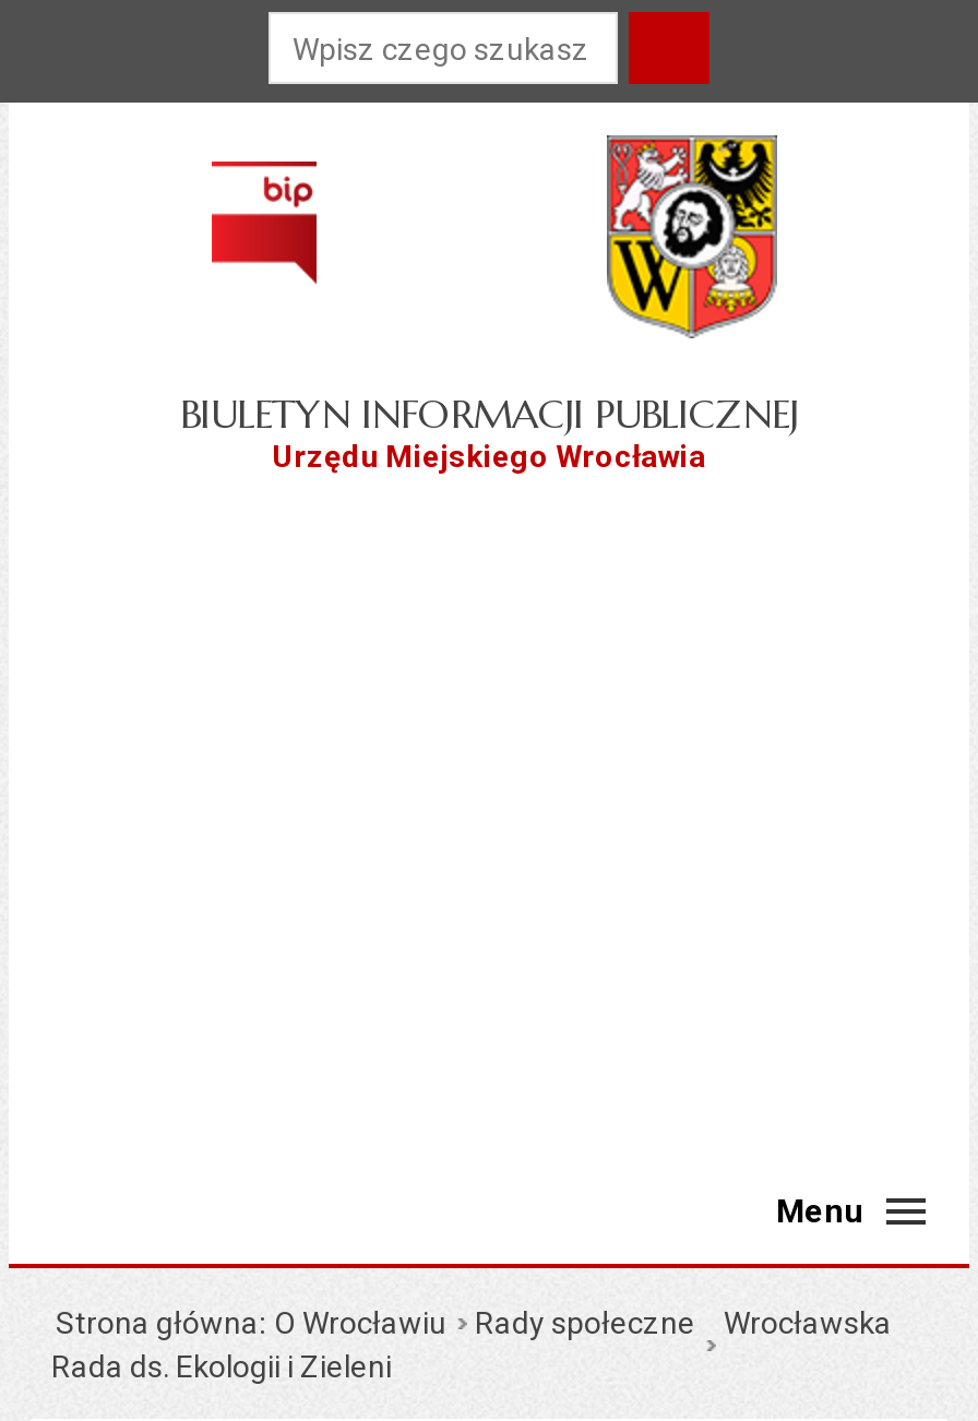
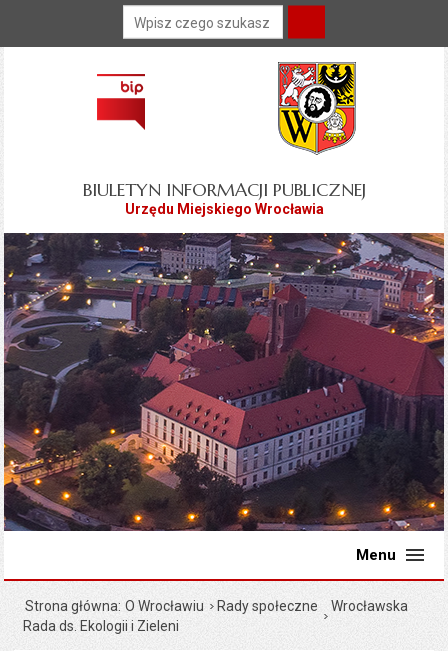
+ [image]
